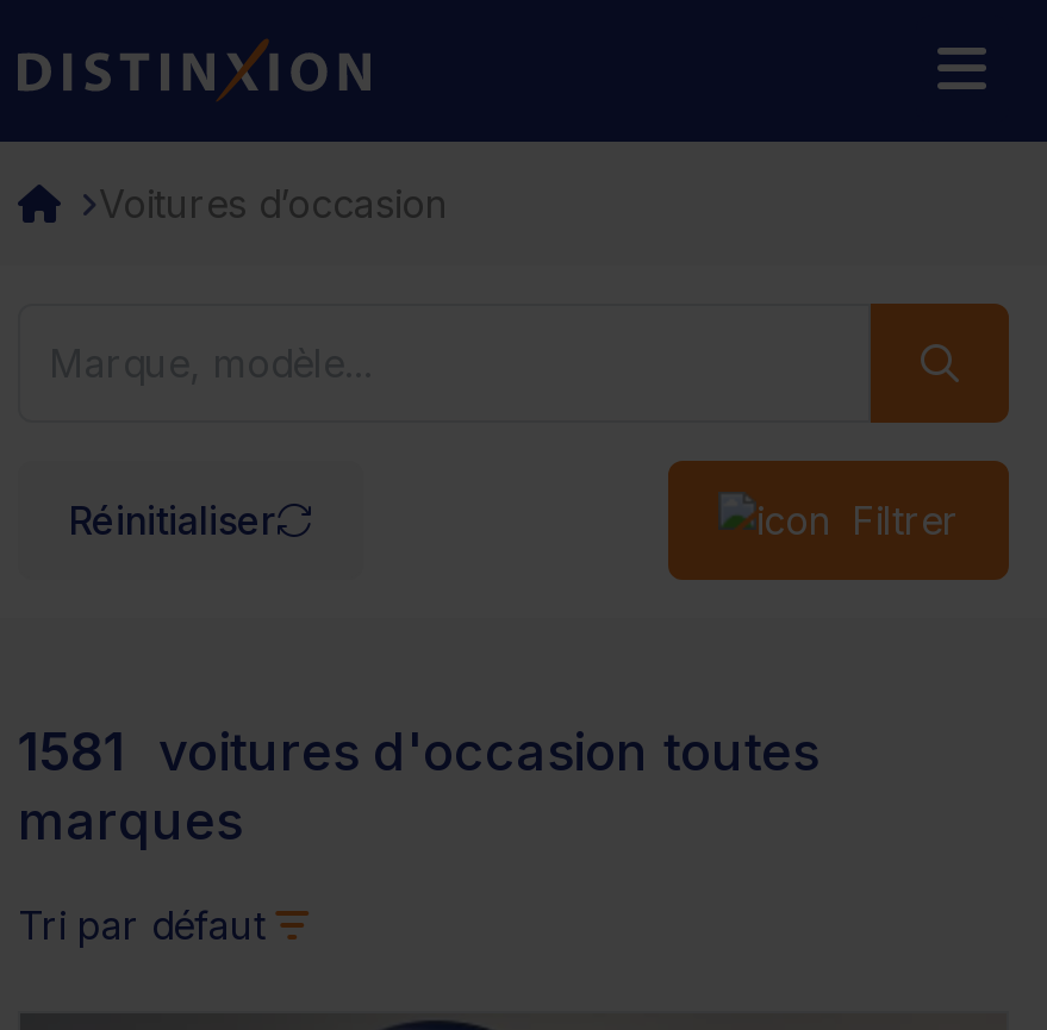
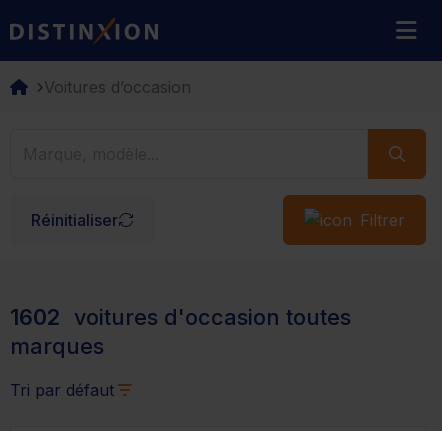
- 1581 voitures d'occasion toutes
+ 1602 voitures d'occasion toutes
